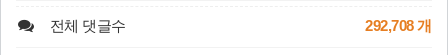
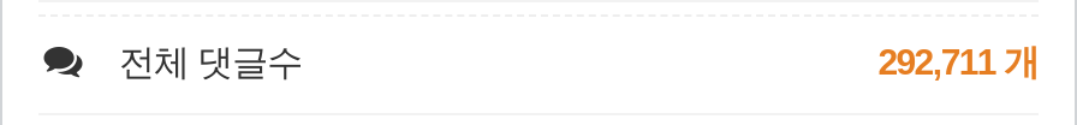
- 292,708 개
+ 292,711 개
